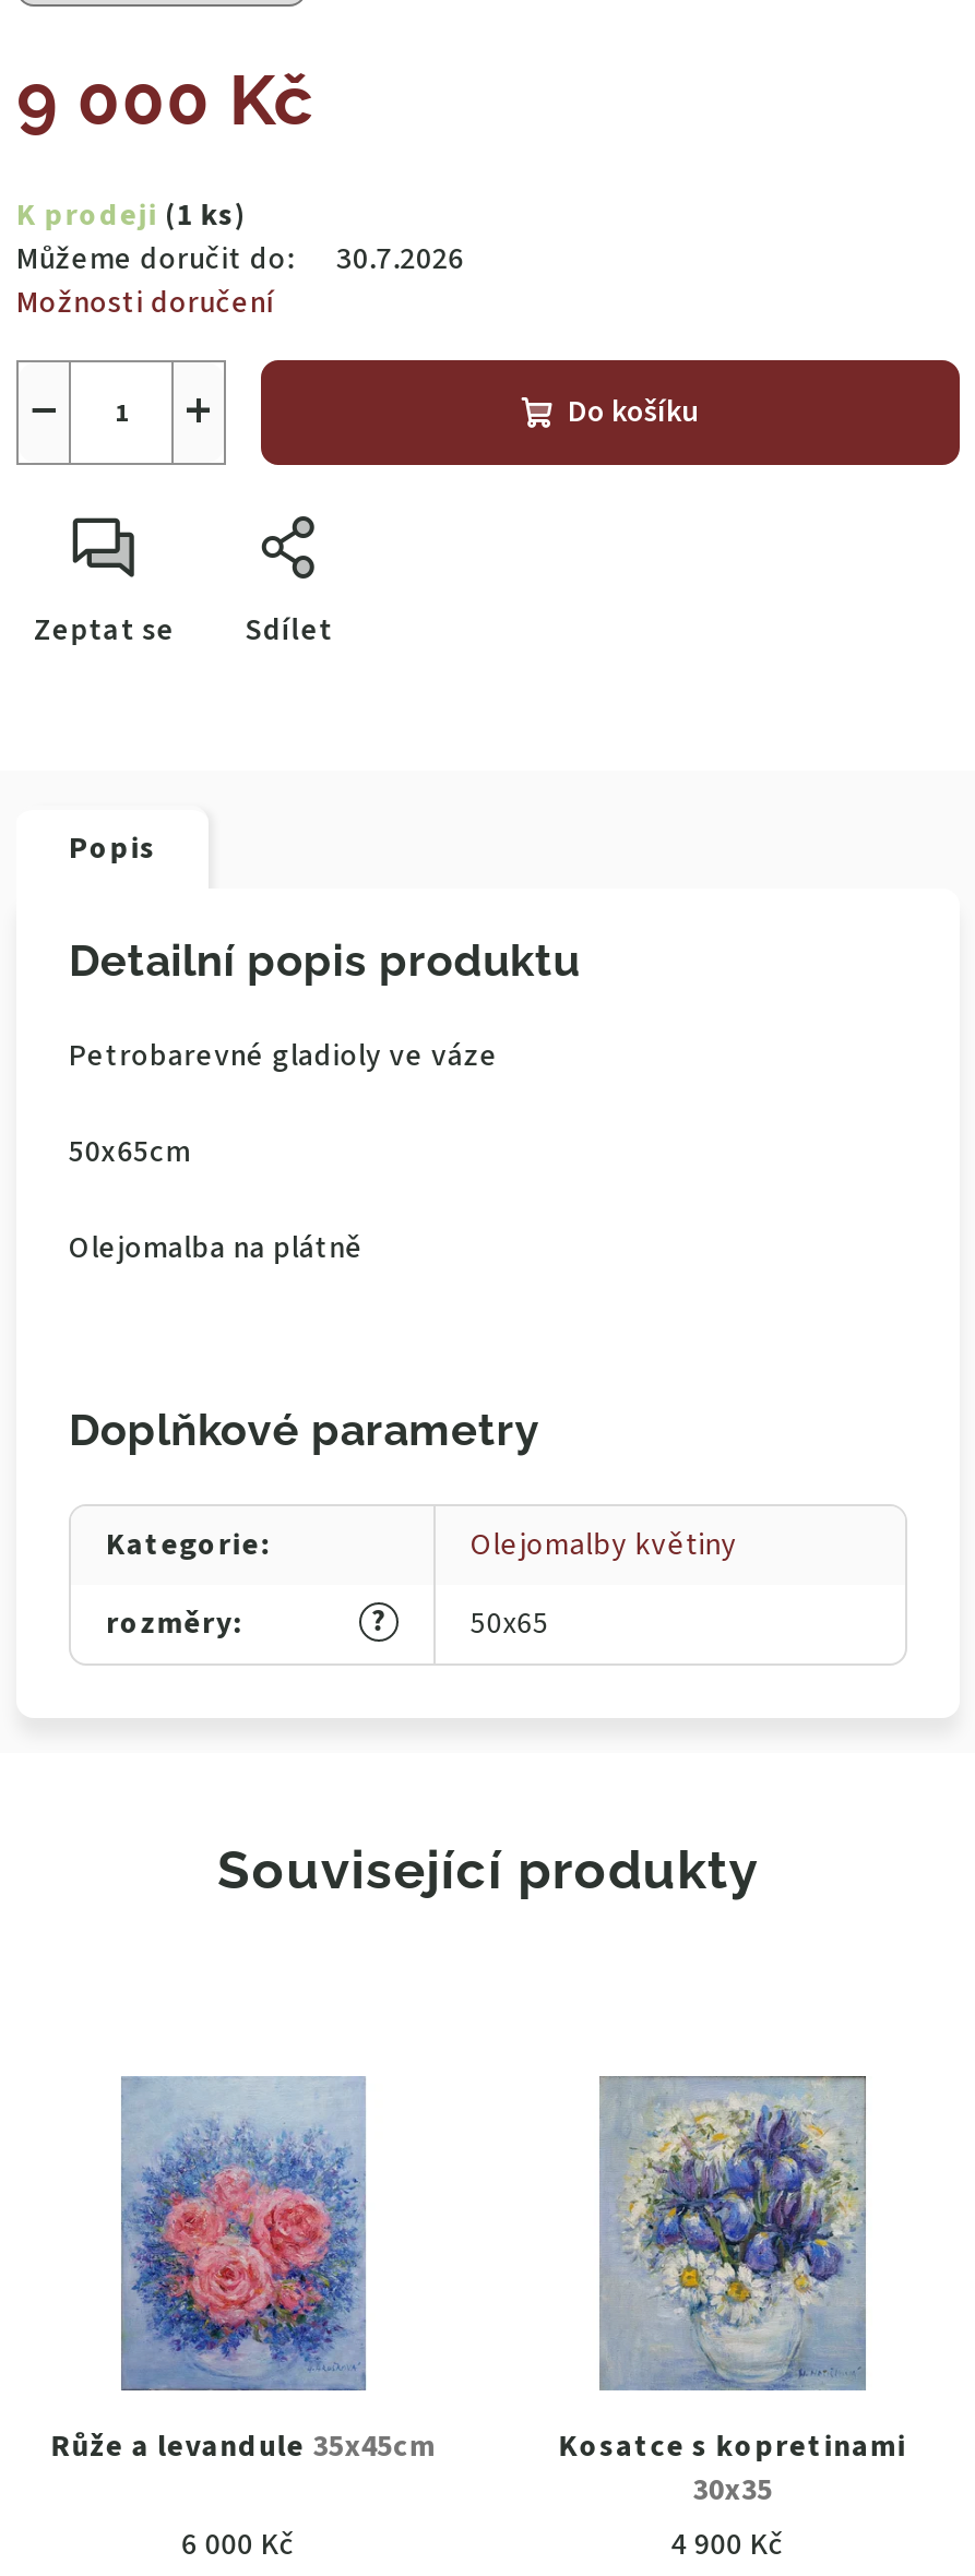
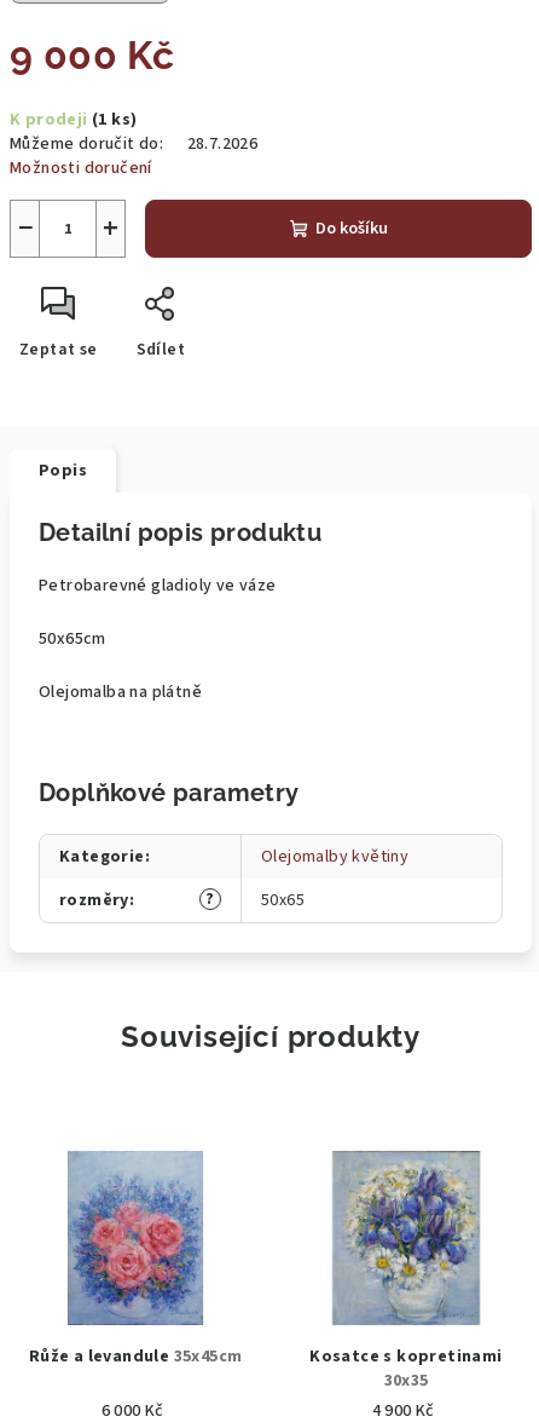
- Můžeme doručit do: 30.7.2026
+ Můžeme doručit do: 28.7.2026
